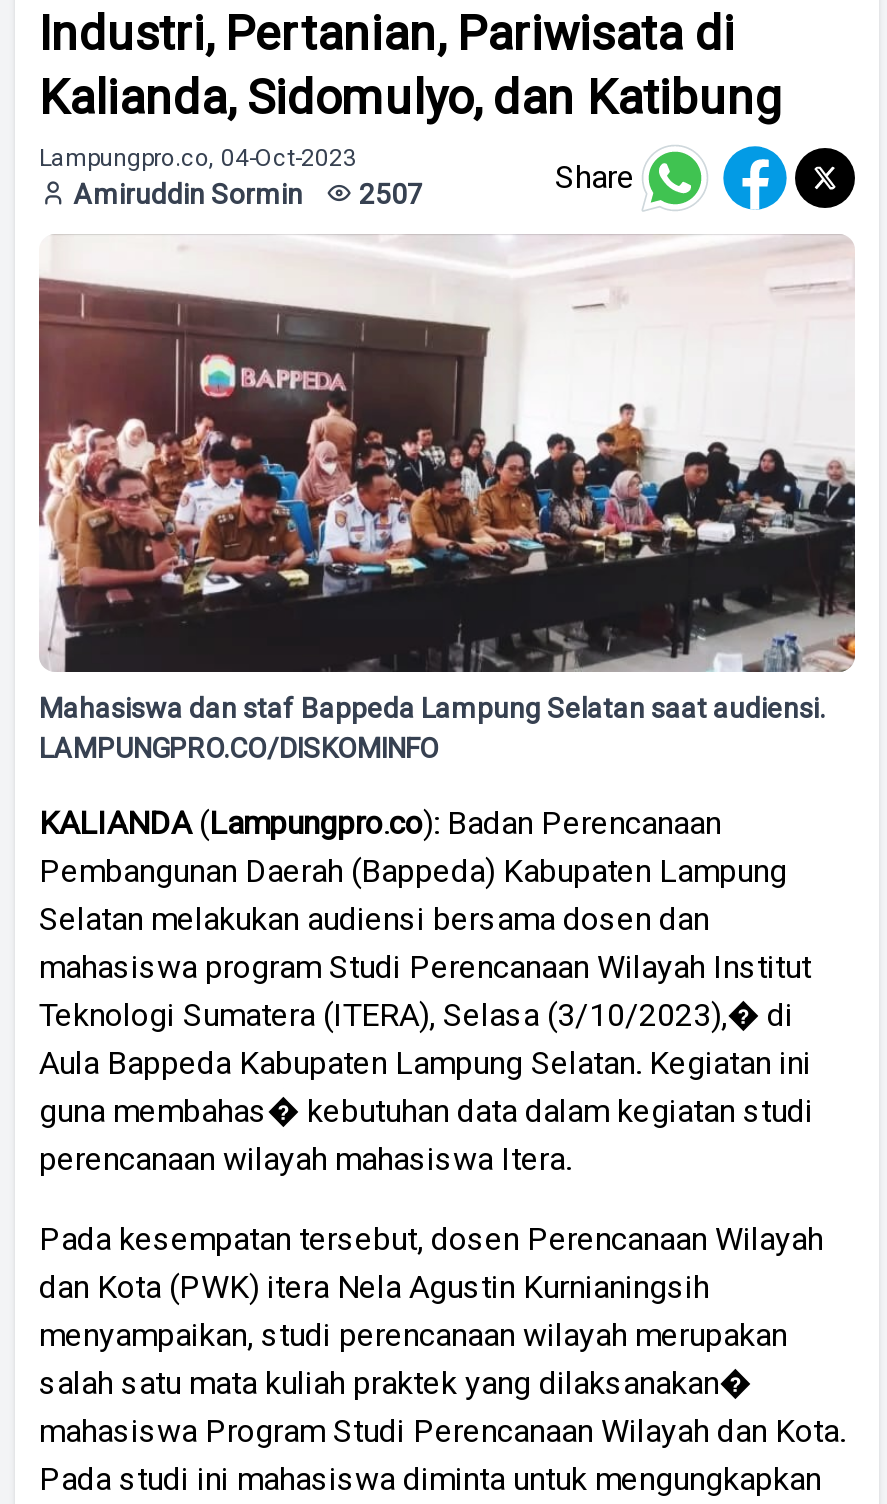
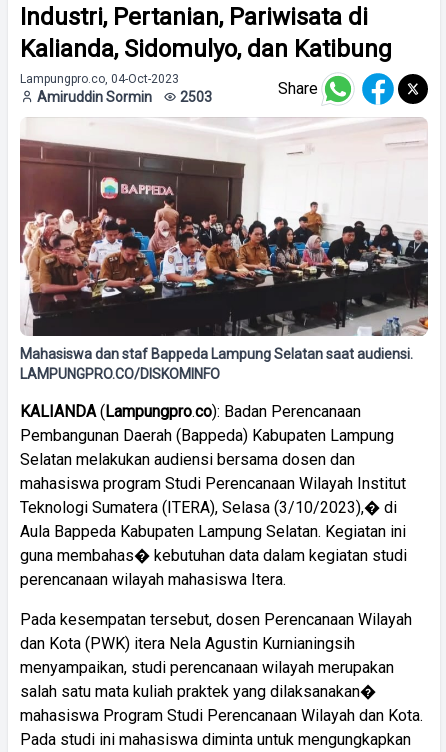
- Amiruddin Sormin 2507
+ Amiruddin Sormin 2503
